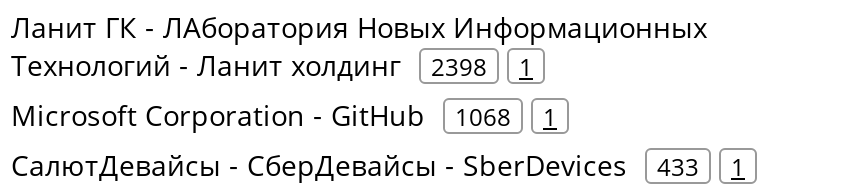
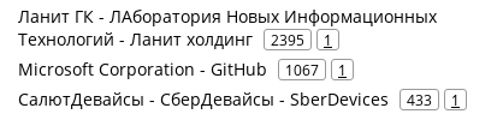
- Технологий - Ланит холдинг 2398 1
+ Технологий - Ланит холдинг 2395 1

- Microsoft Corporation - GitHub 1068 1
+ Microsoft Corporation - GitHub 1067 1
